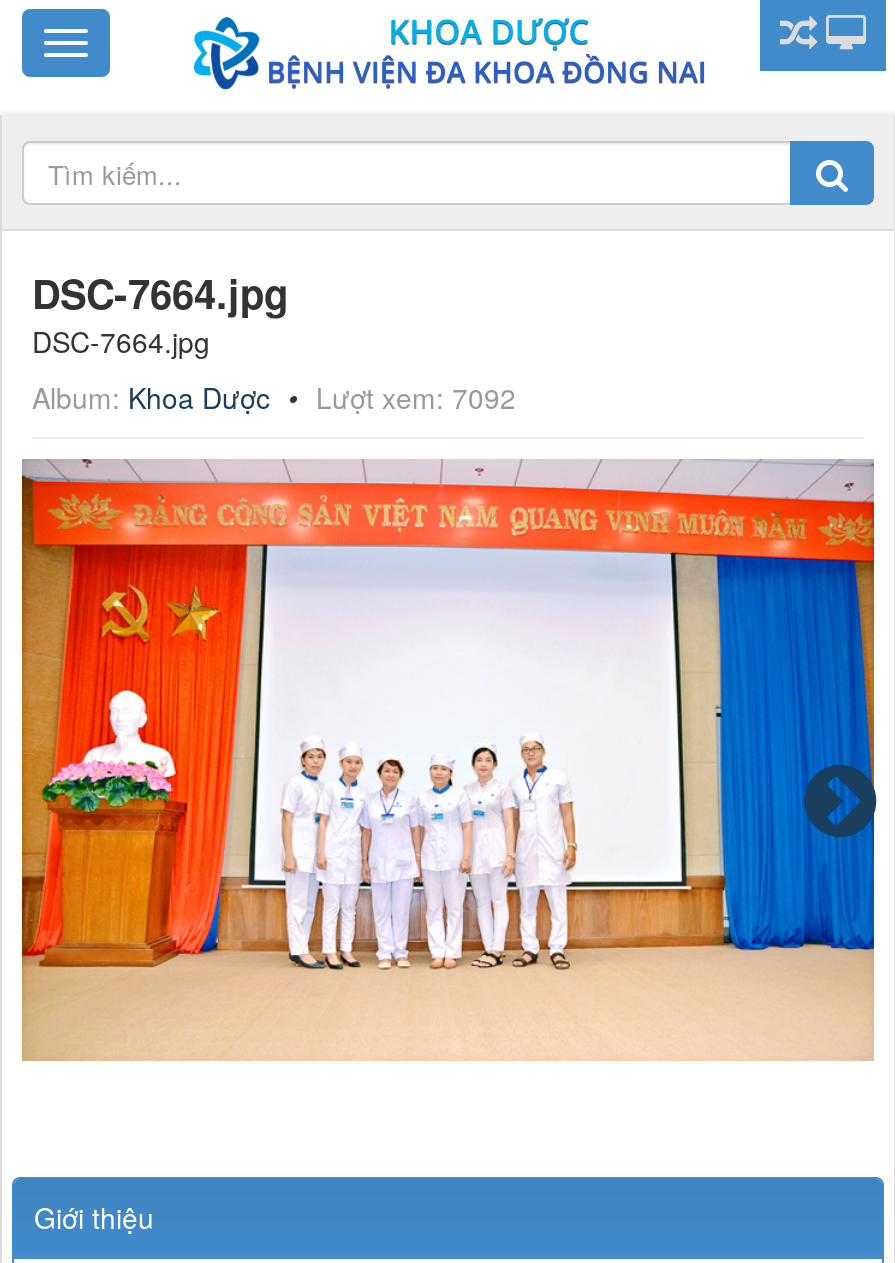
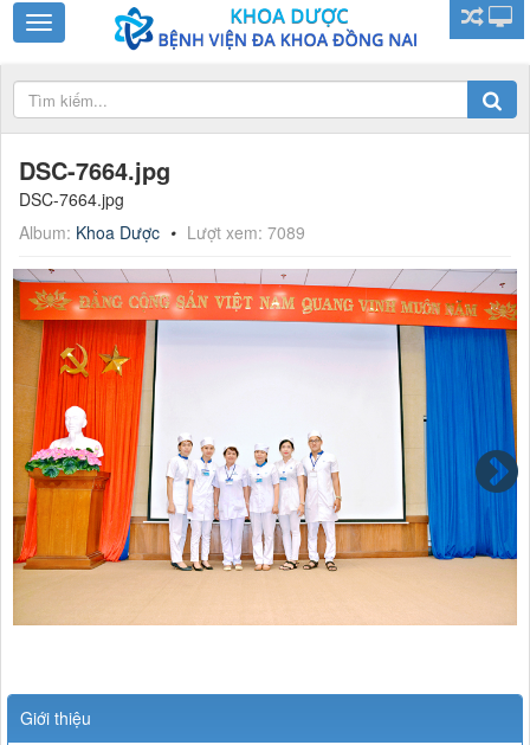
- Album: Khoa Dược Lượt xem: 7092
+ Album: Khoa Dược Lượt xem: 7089
